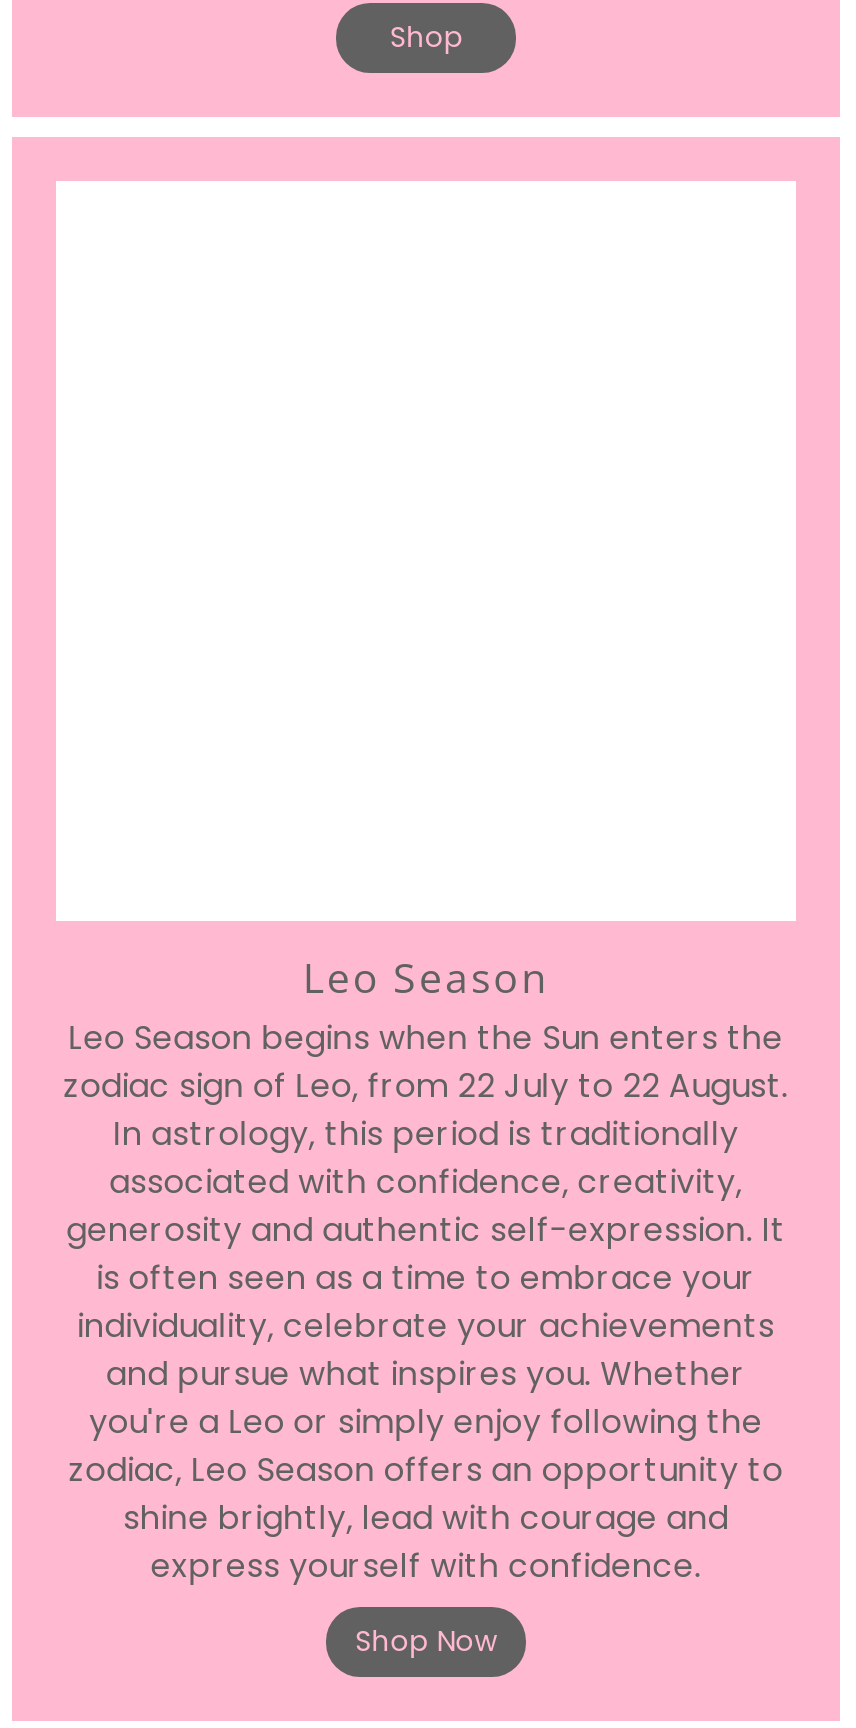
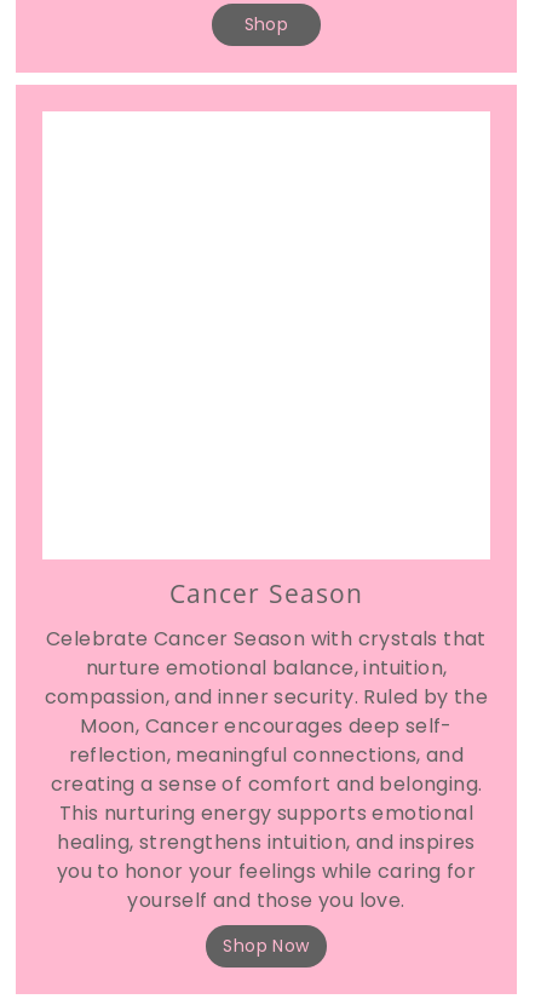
- Leo Season
- Leo Season begins when the Sun enters the
- zodiac sign of Leo, from 22 July to 22 August.
- In astrology, this period is traditionally
- associated with confidence, creativity,
- generosity and authentic self-expression. It
- is often seen as a time to embrace your
- individuality, celebrate your achievements
- and pursue what inspires you. Whether
- you're a Leo or simply enjoy following the
- zodiac, Leo Season offers an opportunity to
- shine brightly, lead with courage and
- express yourself with confidence.
+ Cancer Season
+ Celebrate Cancer Season with crystals that
+ nurture emotional balance, intuition,
+ compassion, and inner security. Ruled by the
+ Moon, Cancer encourages deep self-
+ reflection, meaningful connections, and
+ creating a sense of comfort and belonging.
+ This nurturing energy supports emotional
+ healing, strengthens intuition, and inspires
+ you to honor your feelings while caring for
+ yourself and those you love.
